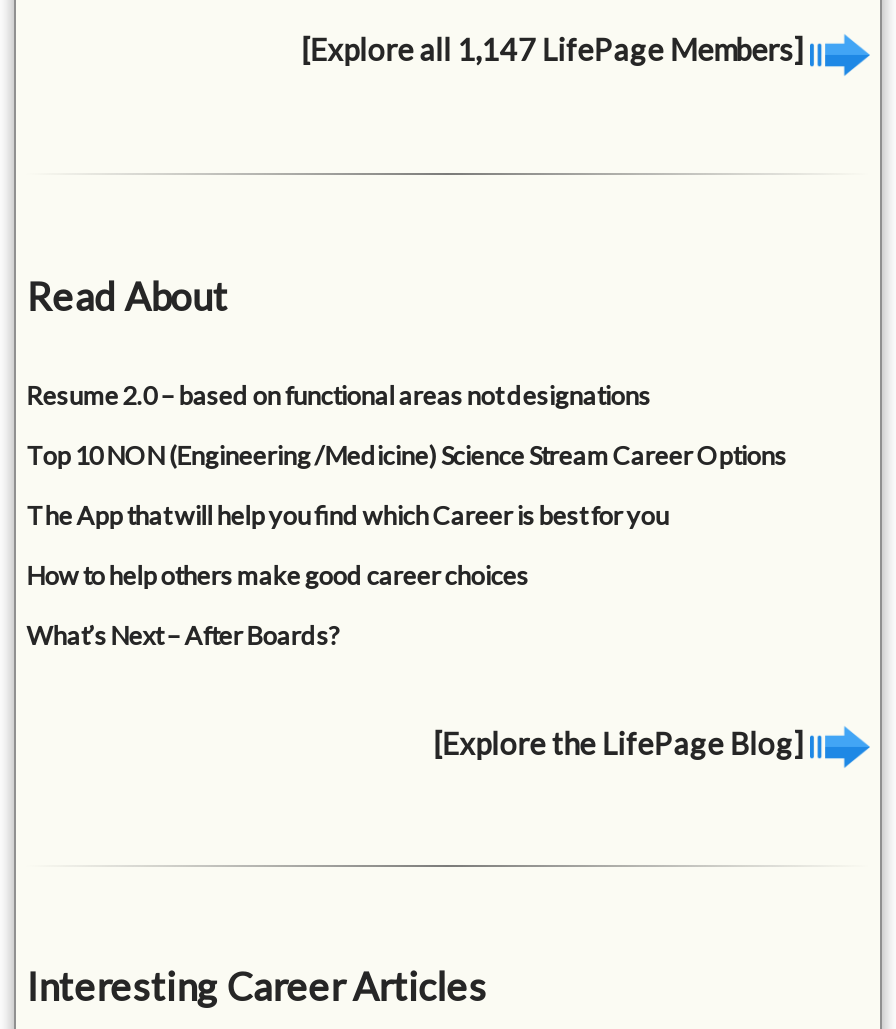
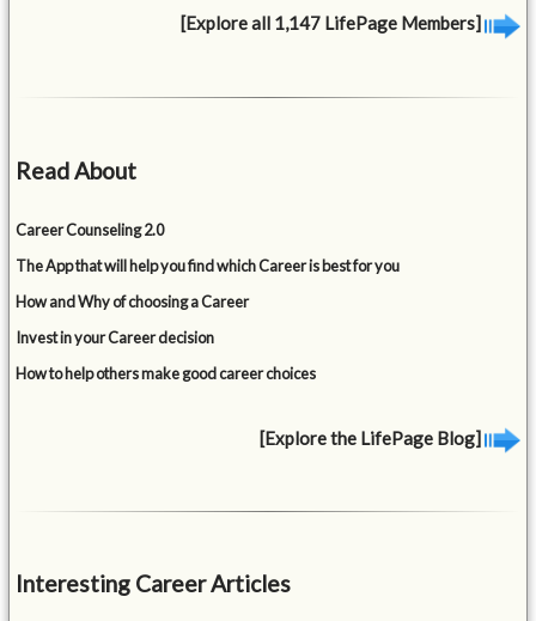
- Resume 2.0 – based on functional areas not designations
- Top 10 NON (Engineering /Medicine) Science Stream Career Options
+ Career Counseling 2.0

moved up: The App that will help you find which Career is best for you

+ How and Why of choosing a Career
+ Invest in your Career decision

moved down: How to help others make good career choices

- What’s Next – After Boards?
